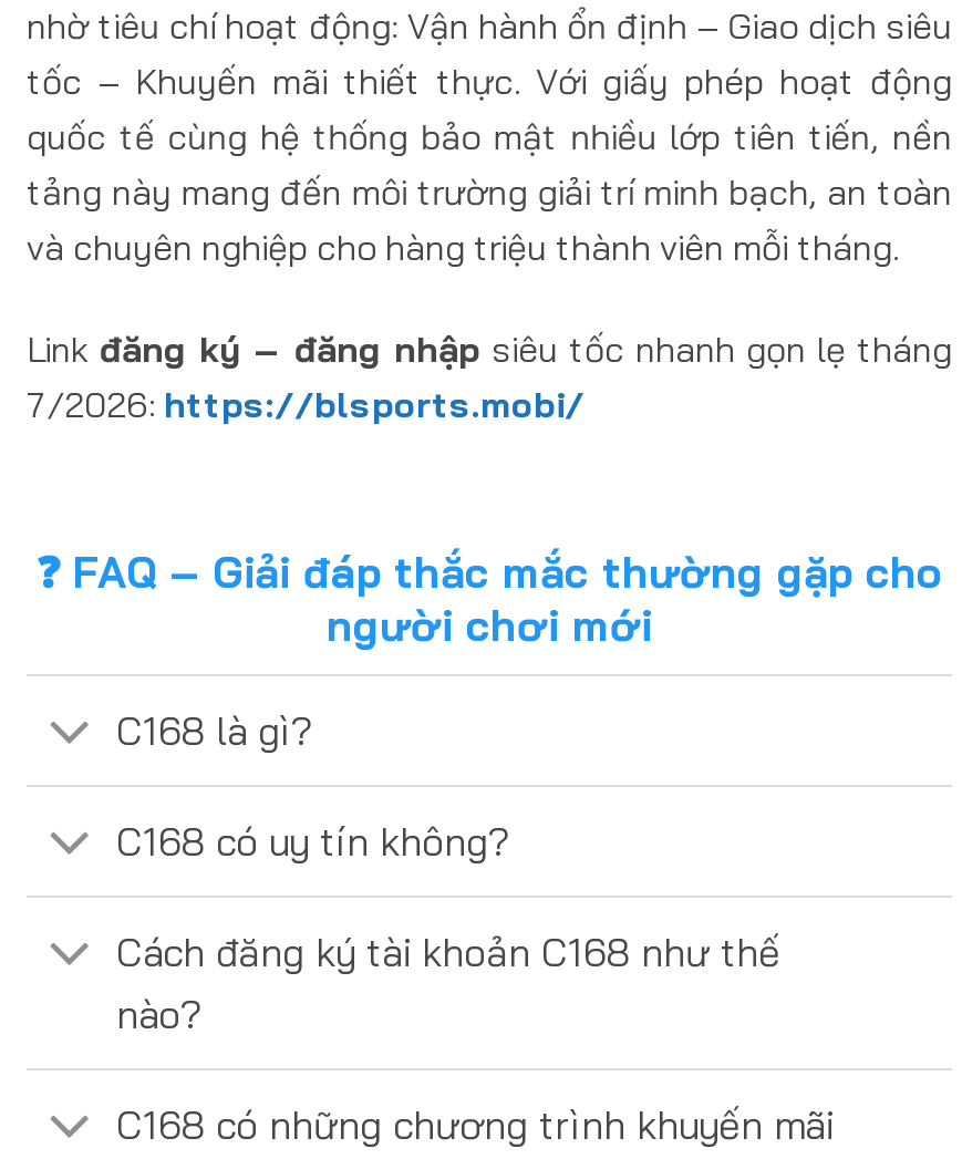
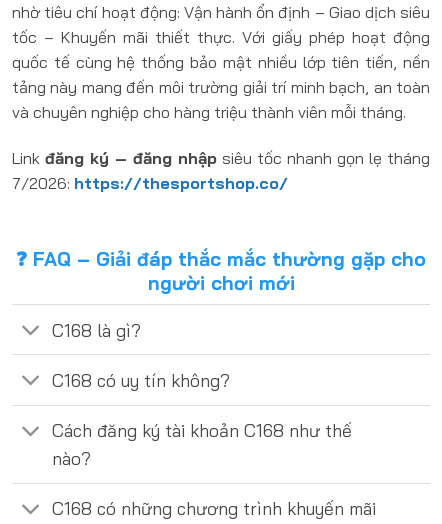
- 7/2026: https://blsports.mobi/
+ 7/2026: https://thesportshop.co/
